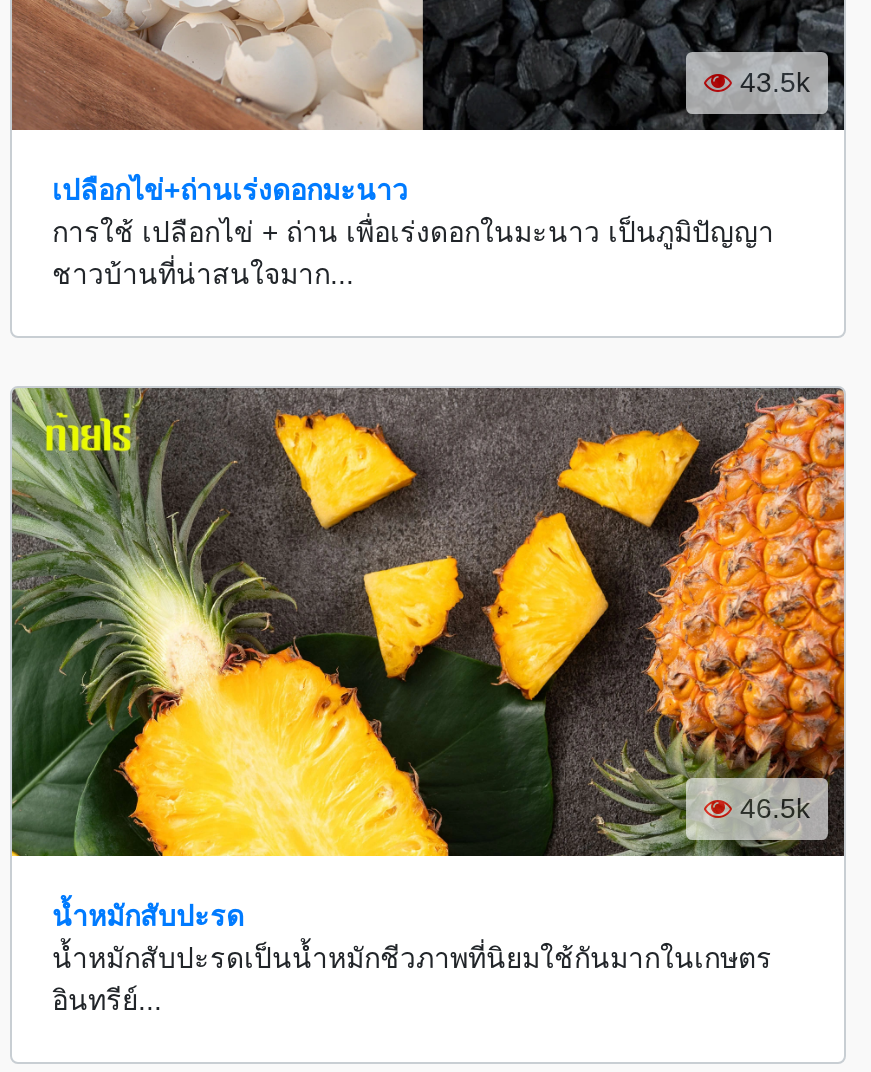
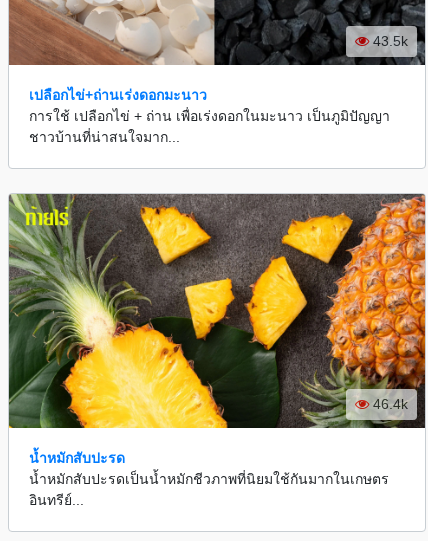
- 46.5k
+ 46.4k
